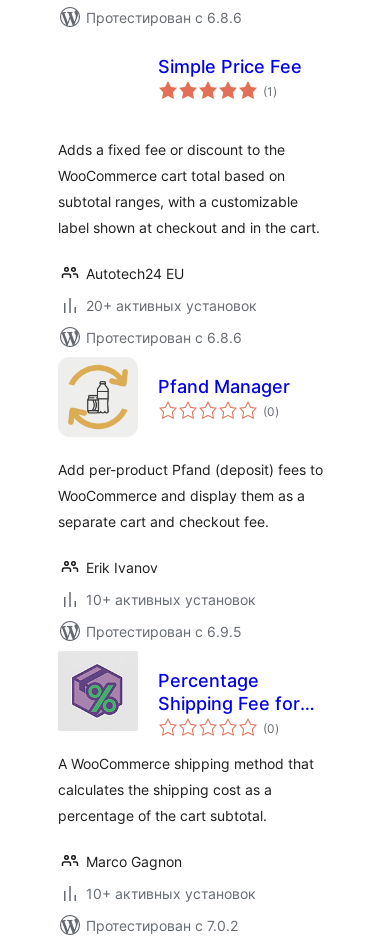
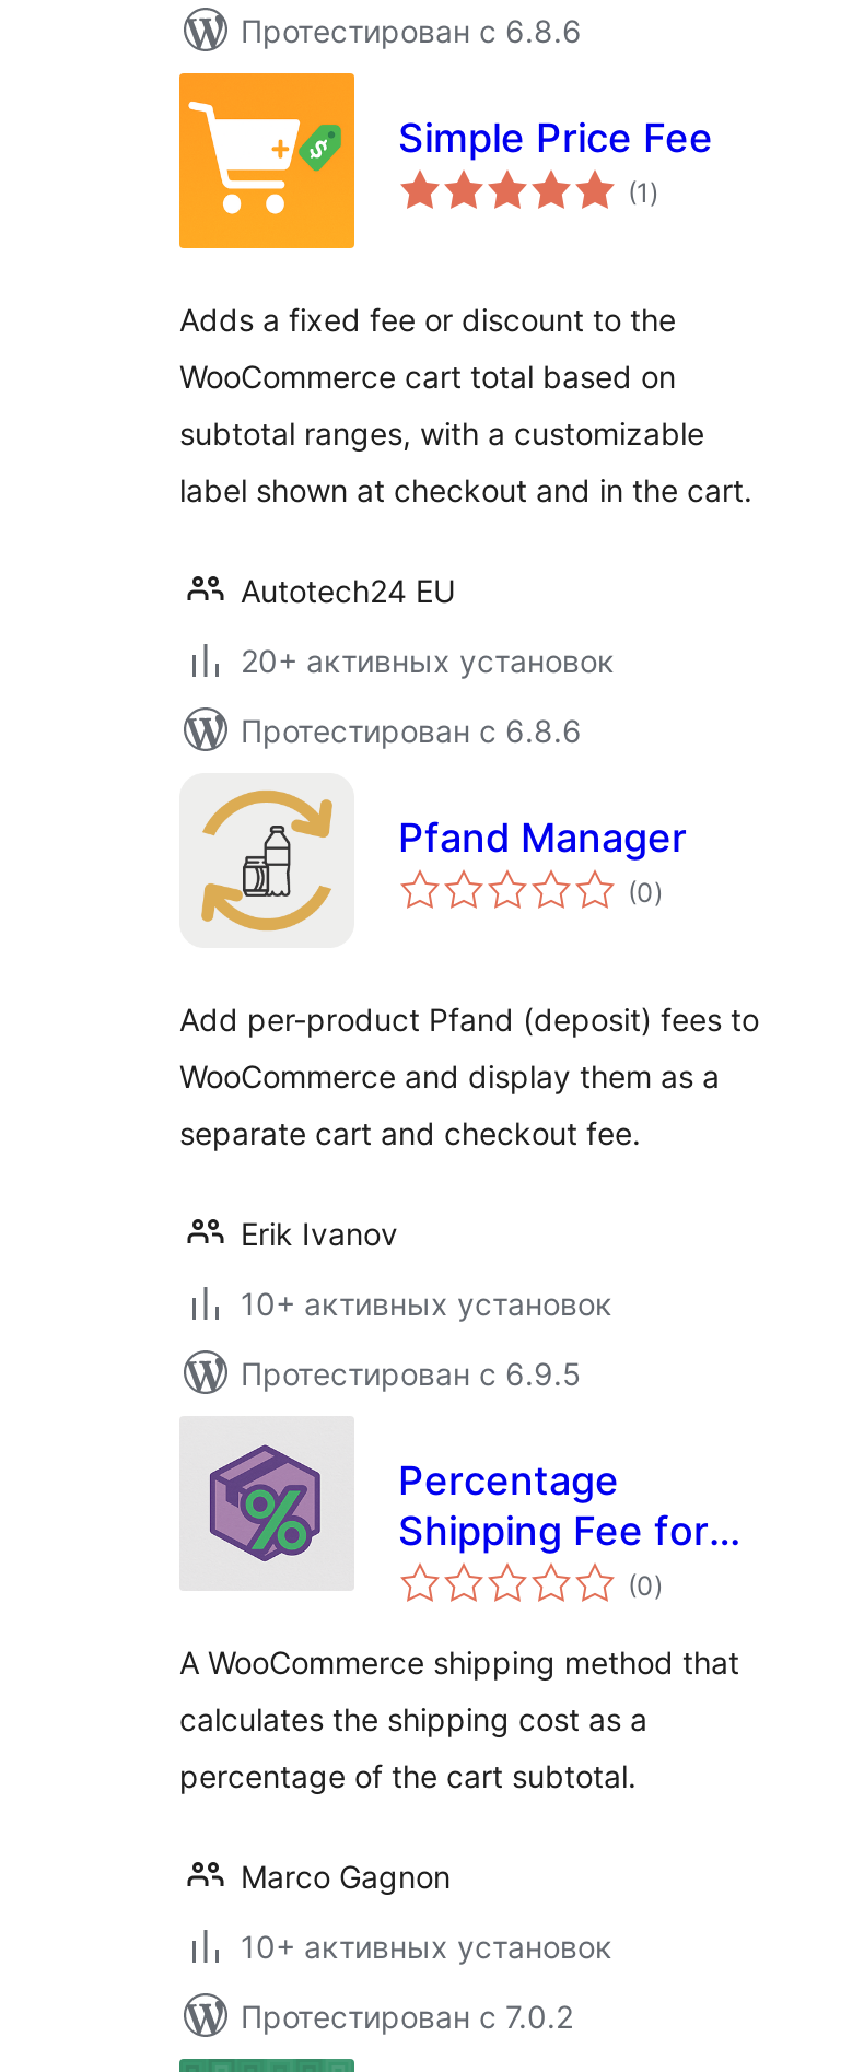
+ [image]
